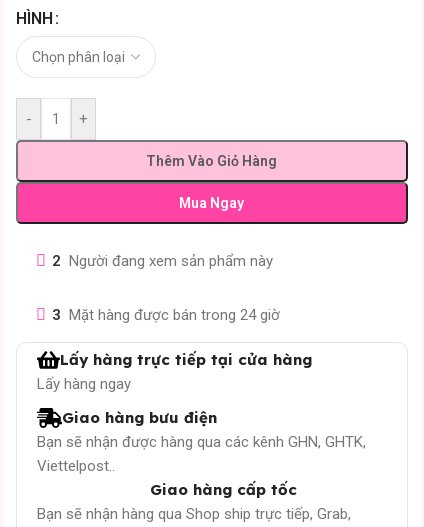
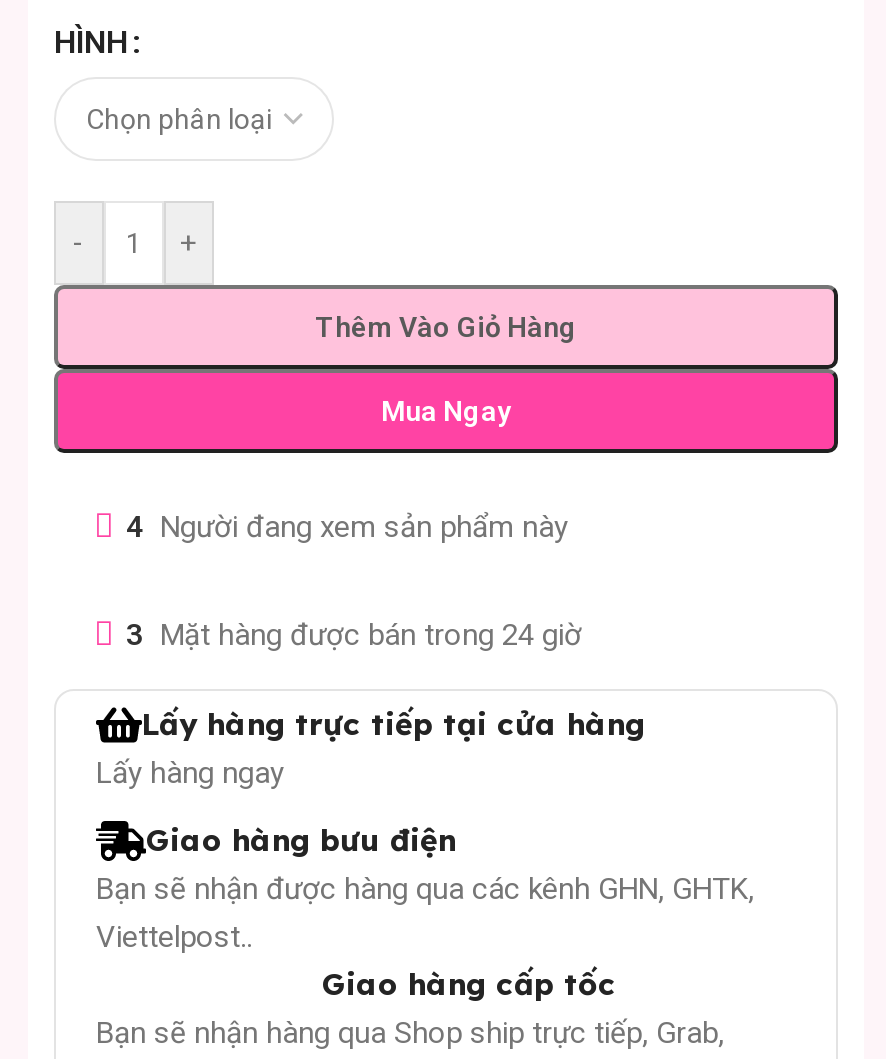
- 2 Người đang xem sản phẩm này
+ 4 Người đang xem sản phẩm này
